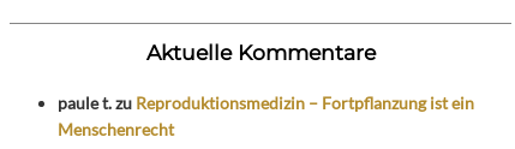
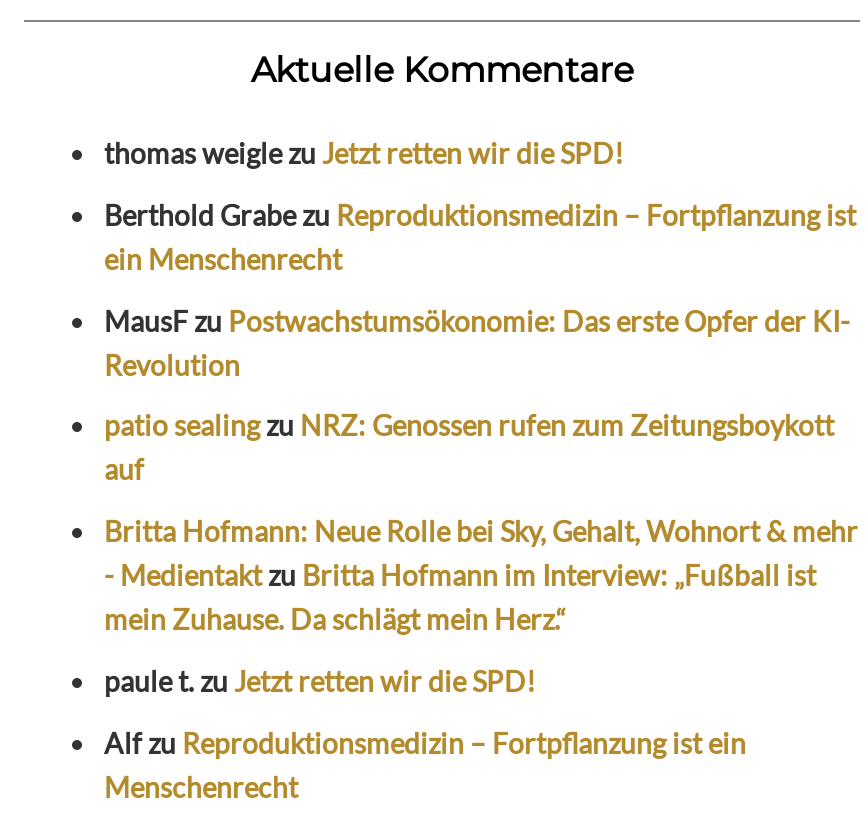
- paule t. zu Reproduktionsmedizin – Fortpflanzung ist ein
+ thomas weigle zu Jetzt retten wir die SPD!
+ Berthold Grabe zu Reproduktionsmedizin – Fortpflanzung ist
+ ein Menschenrecht
+ MausF zu Postwachstumsökonomie: Das erste Opfer der KI-
+ Revolution
+ patio sealing zu NRZ: Genossen rufen zum Zeitungsboykott
+ auf
+ Britta Hofmann: Neue Rolle bei Sky, Gehalt, Wohnort & mehr
+ - Medientakt zu Britta Hofmann im Interview: „Fußball ist
+ mein Zuhause. Da schlägt mein Herz.“
+ paule t. zu Jetzt retten wir die SPD!
+ Alf zu Reproduktionsmedizin – Fortpflanzung ist ein
